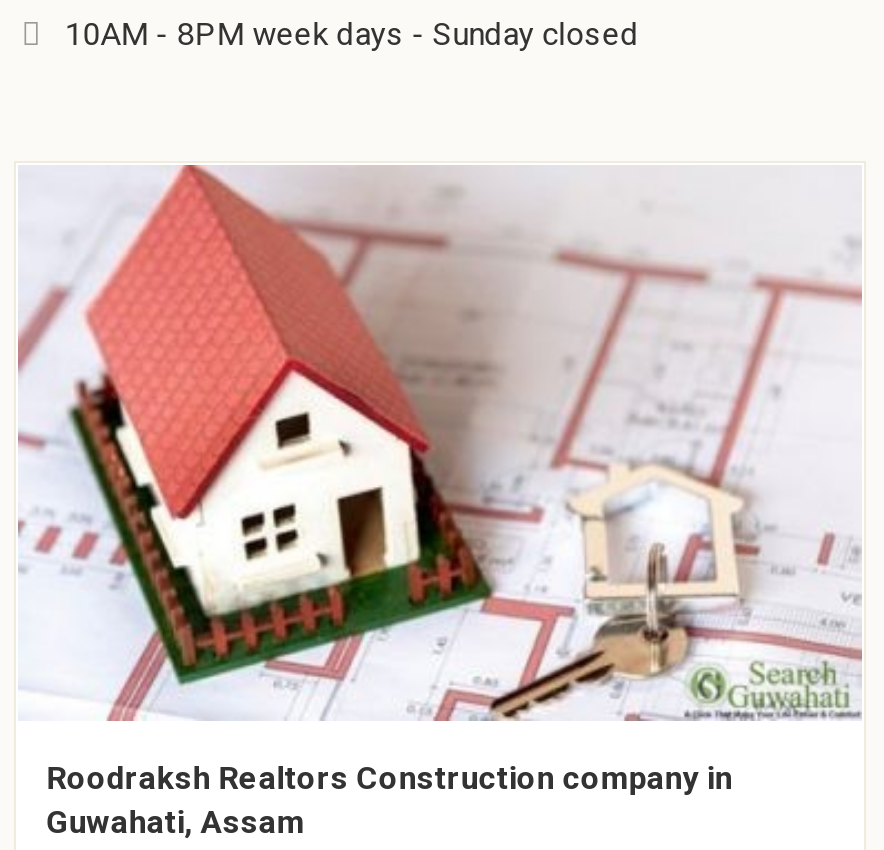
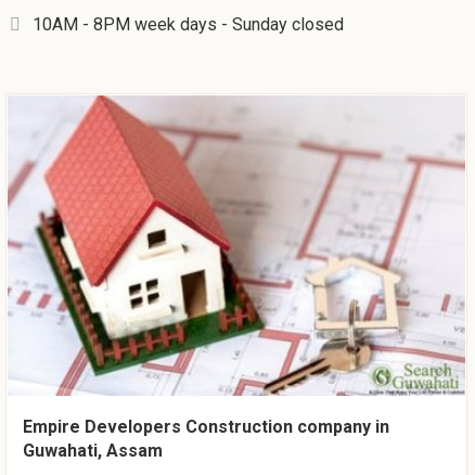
- Roodraksh Realtors Construction company in
+ Empire Developers Construction company in
